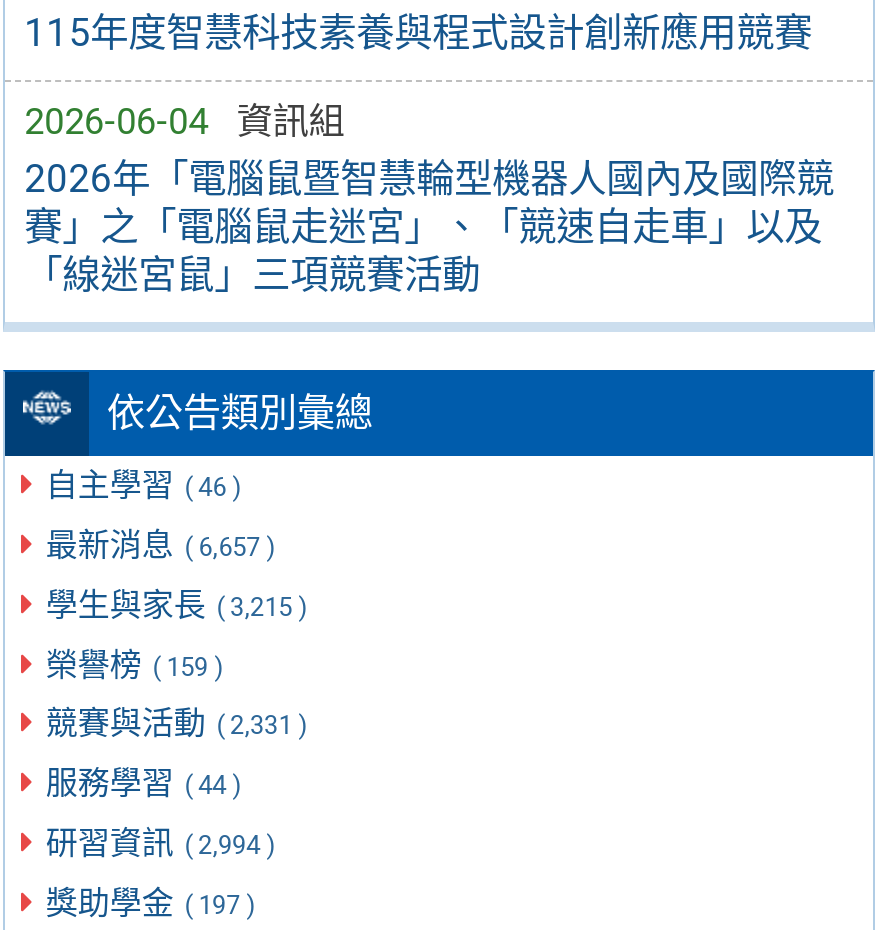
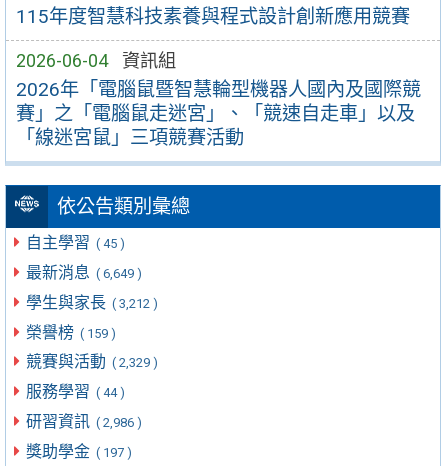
- 自主學習 ( 46 )
+ 自主學習 ( 45 )

- 最新消息 ( 6,657 )
+ 最新消息 ( 6,649 )

- 學生與家長 ( 3,215 )
+ 學生與家長 ( 3,212 )

- 競賽與活動 ( 2,331 )
+ 競賽與活動 ( 2,329 )

- 研習資訊 ( 2,994 )
+ 研習資訊 ( 2,986 )
